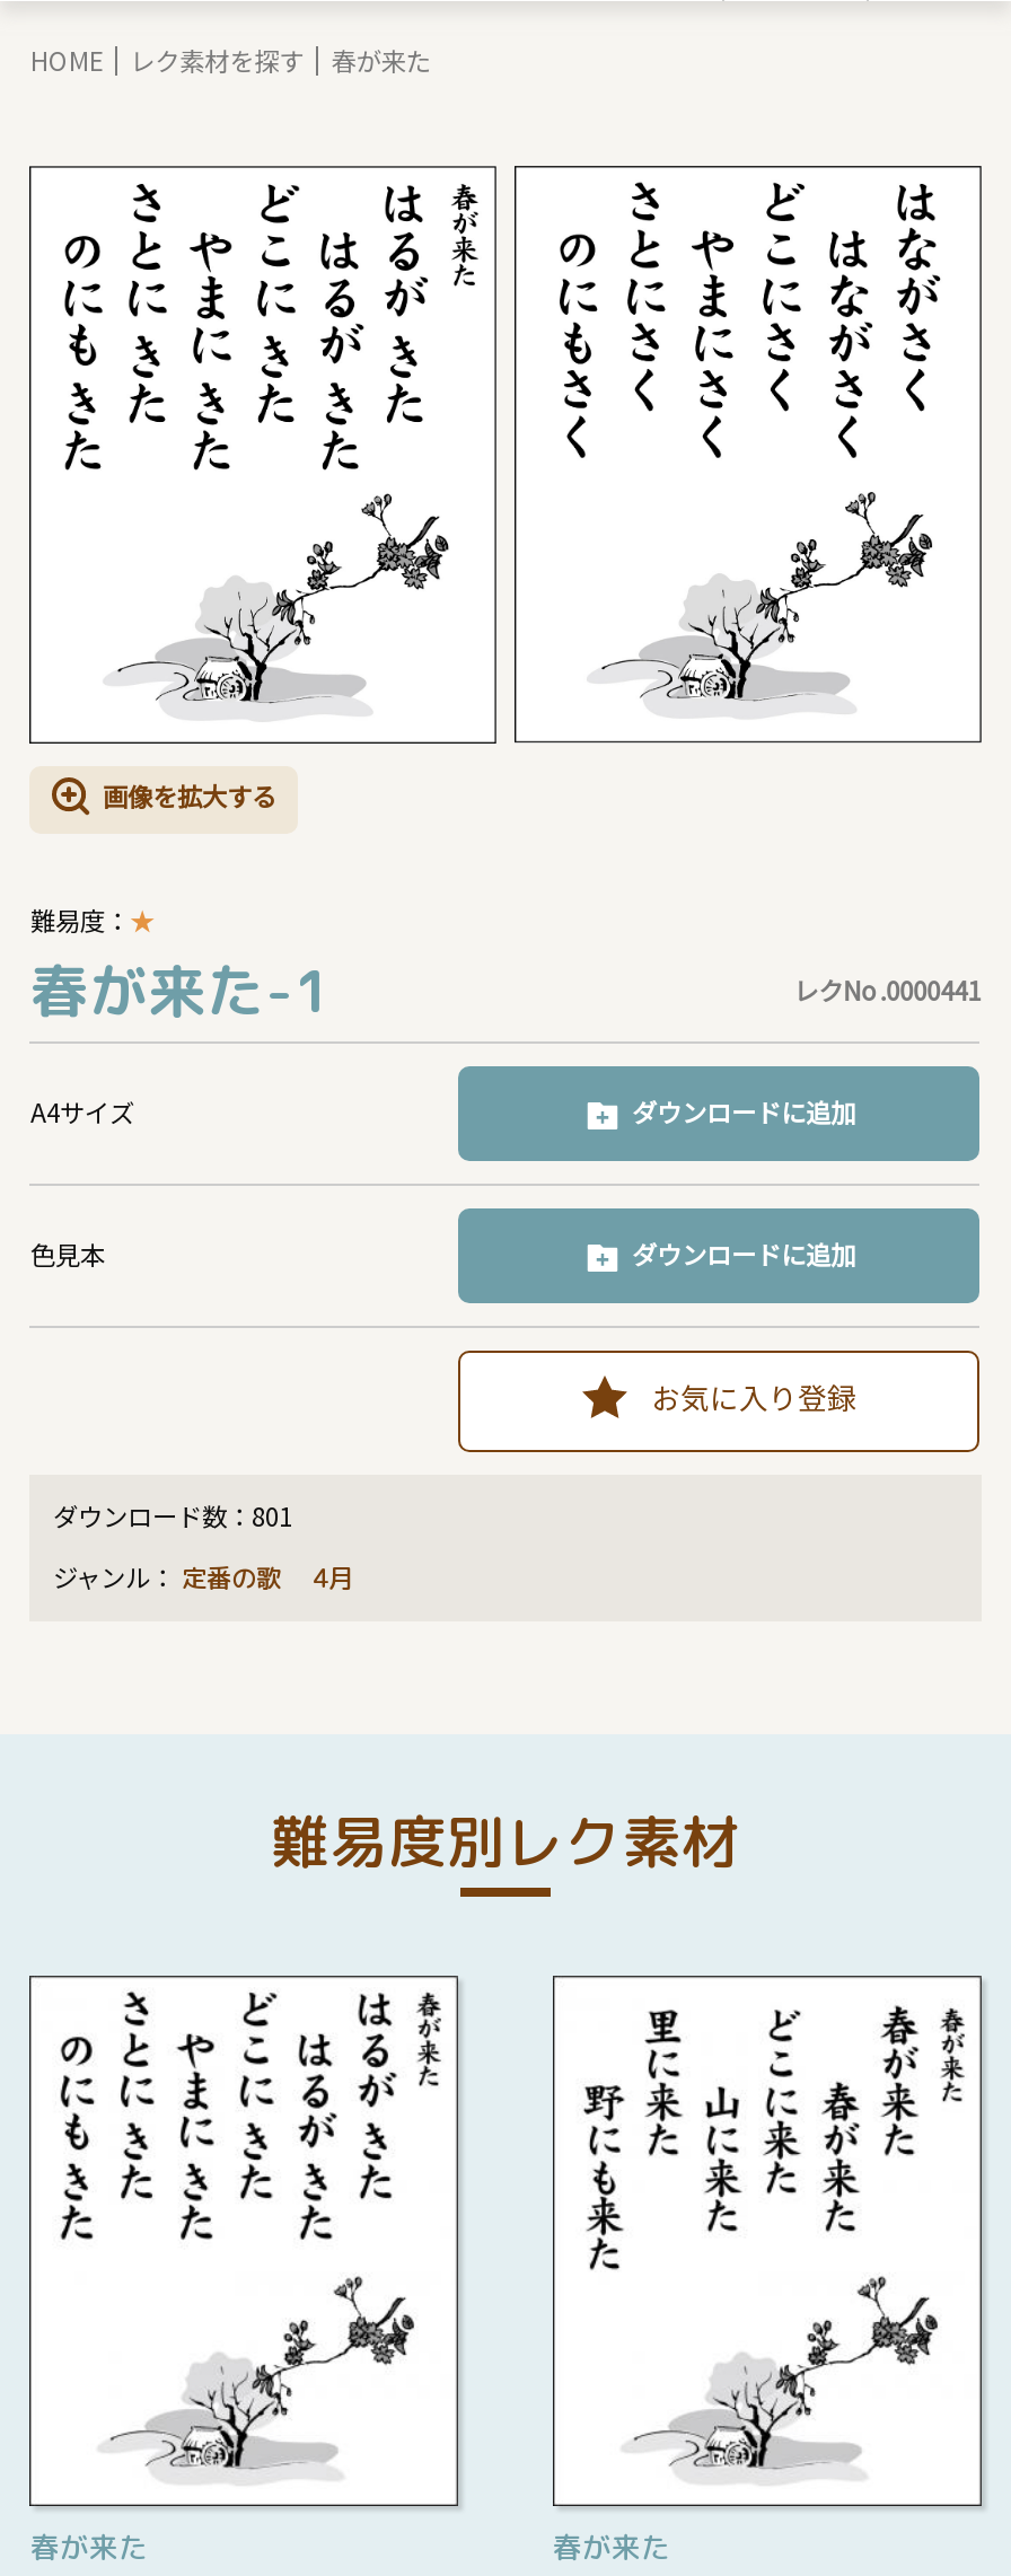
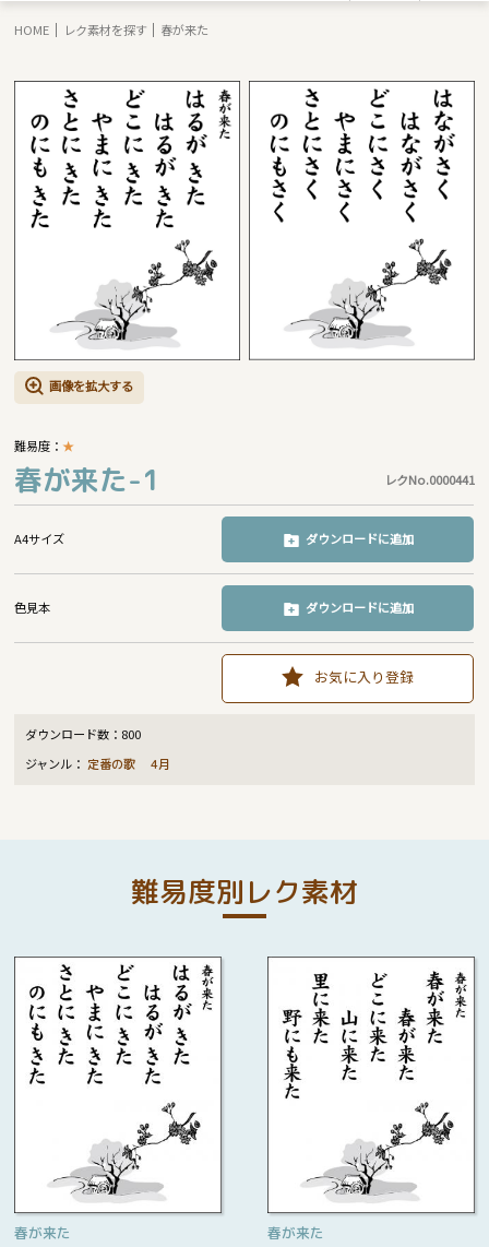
- ダウンロード数：801
+ ダウンロード数：800
